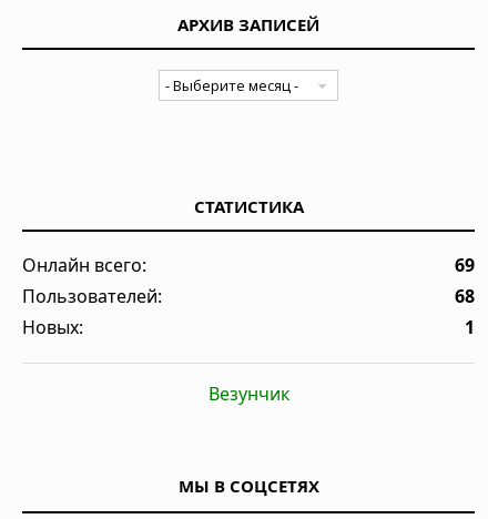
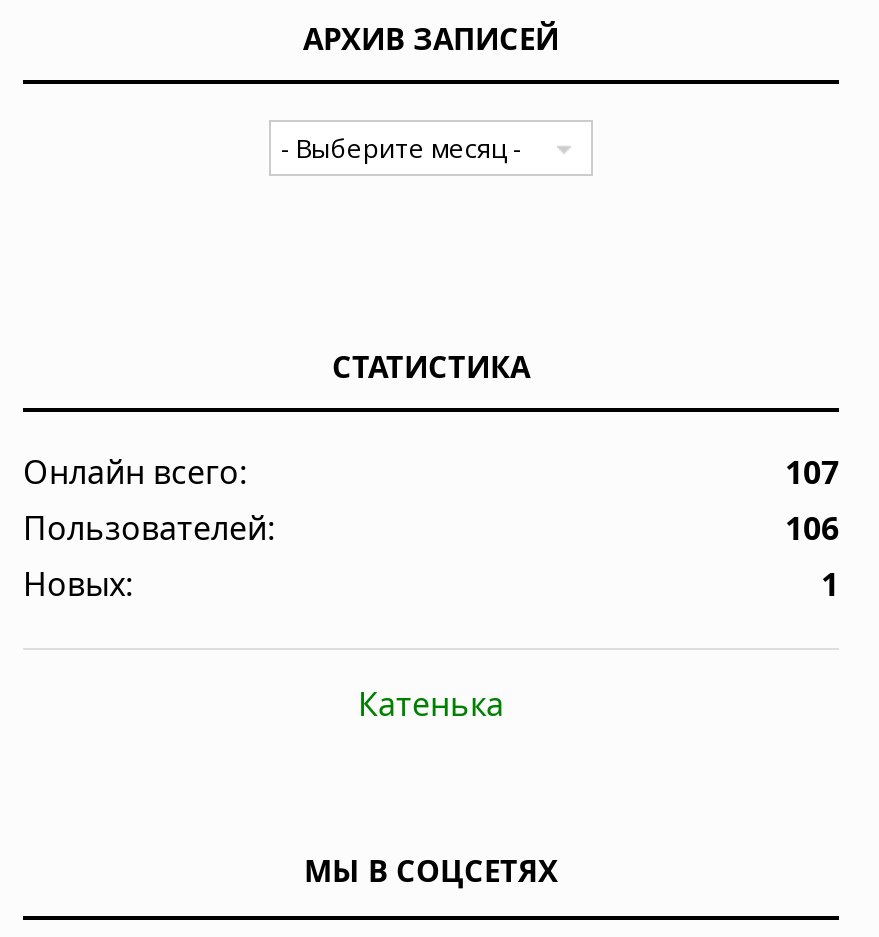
- 69
+ 107

- 68
+ 106

- Везунчик
+ Катенька
